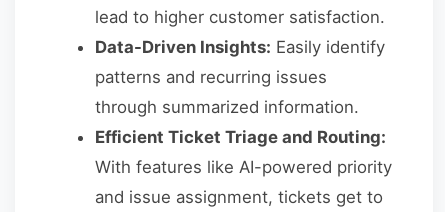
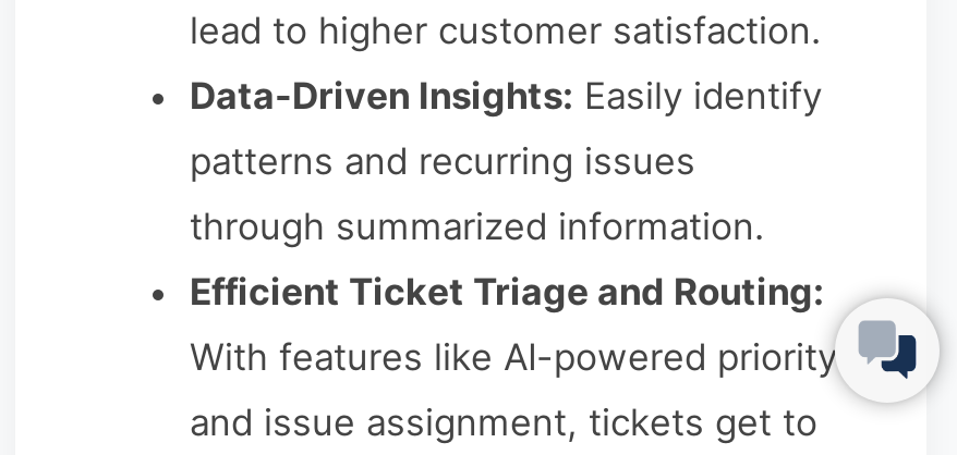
+ [image]
